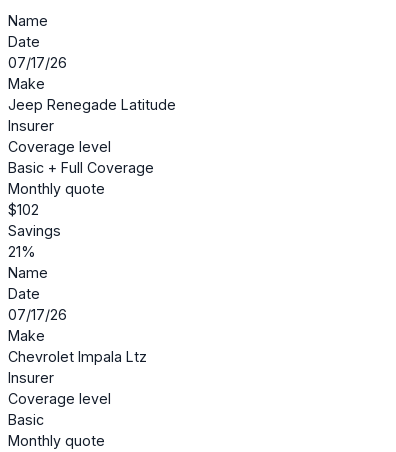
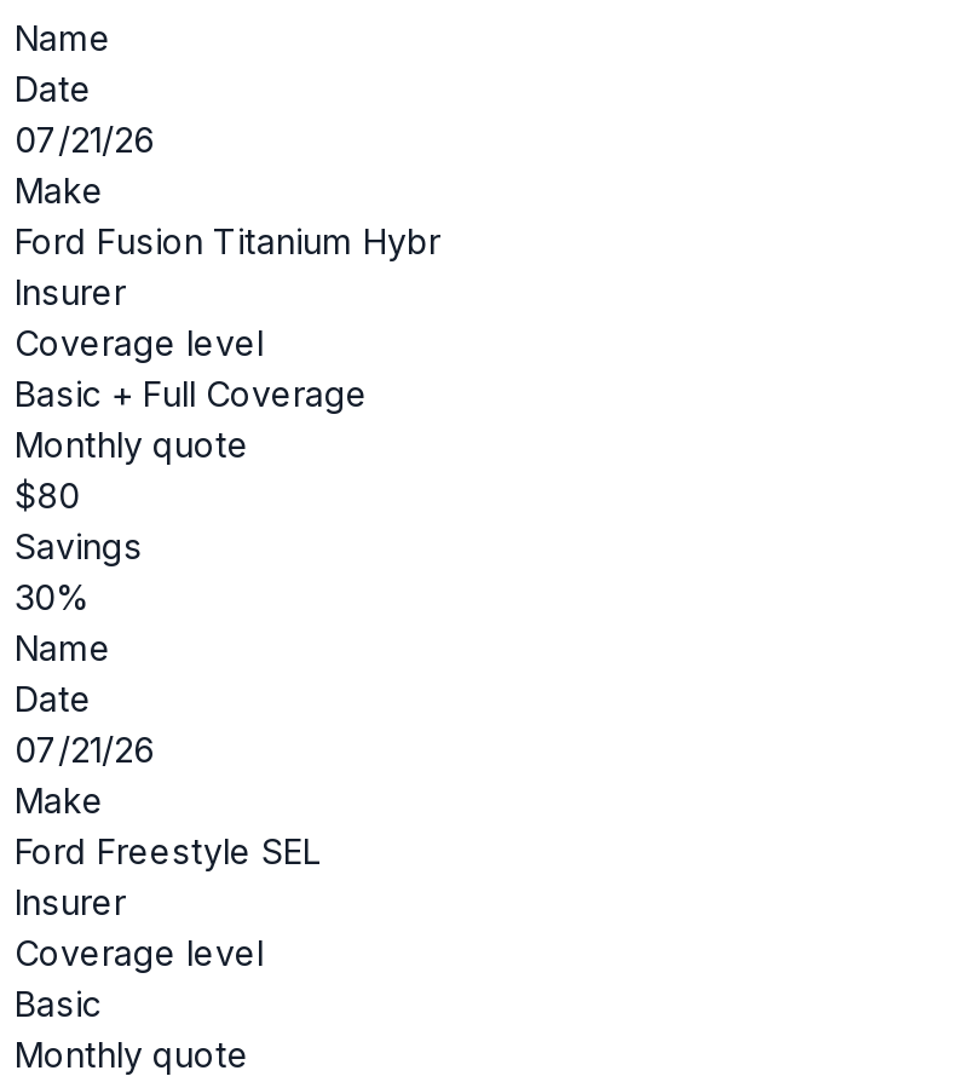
- 07/17/26
+ 07/21/26

- Jeep Renegade Latitude
+ Ford Fusion Titanium Hybr

- $102
+ $80

- 21%
+ 30%

- 07/17/26
+ 07/21/26

- Chevrolet Impala Ltz
+ Ford Freestyle SEL
